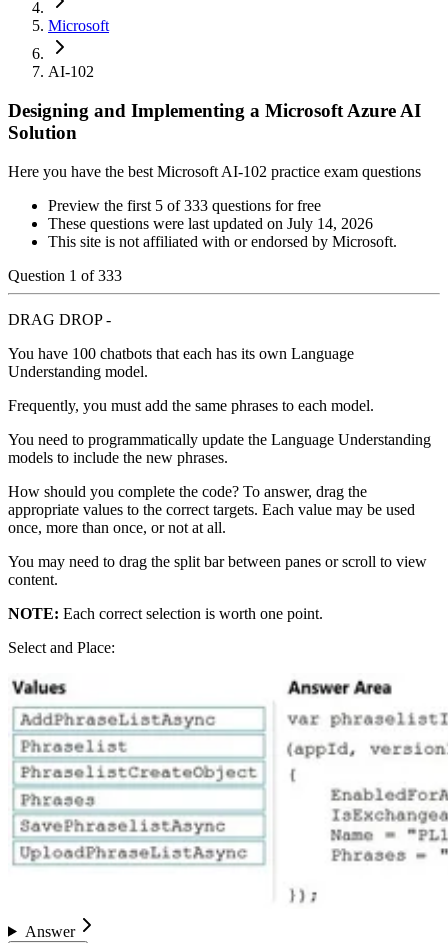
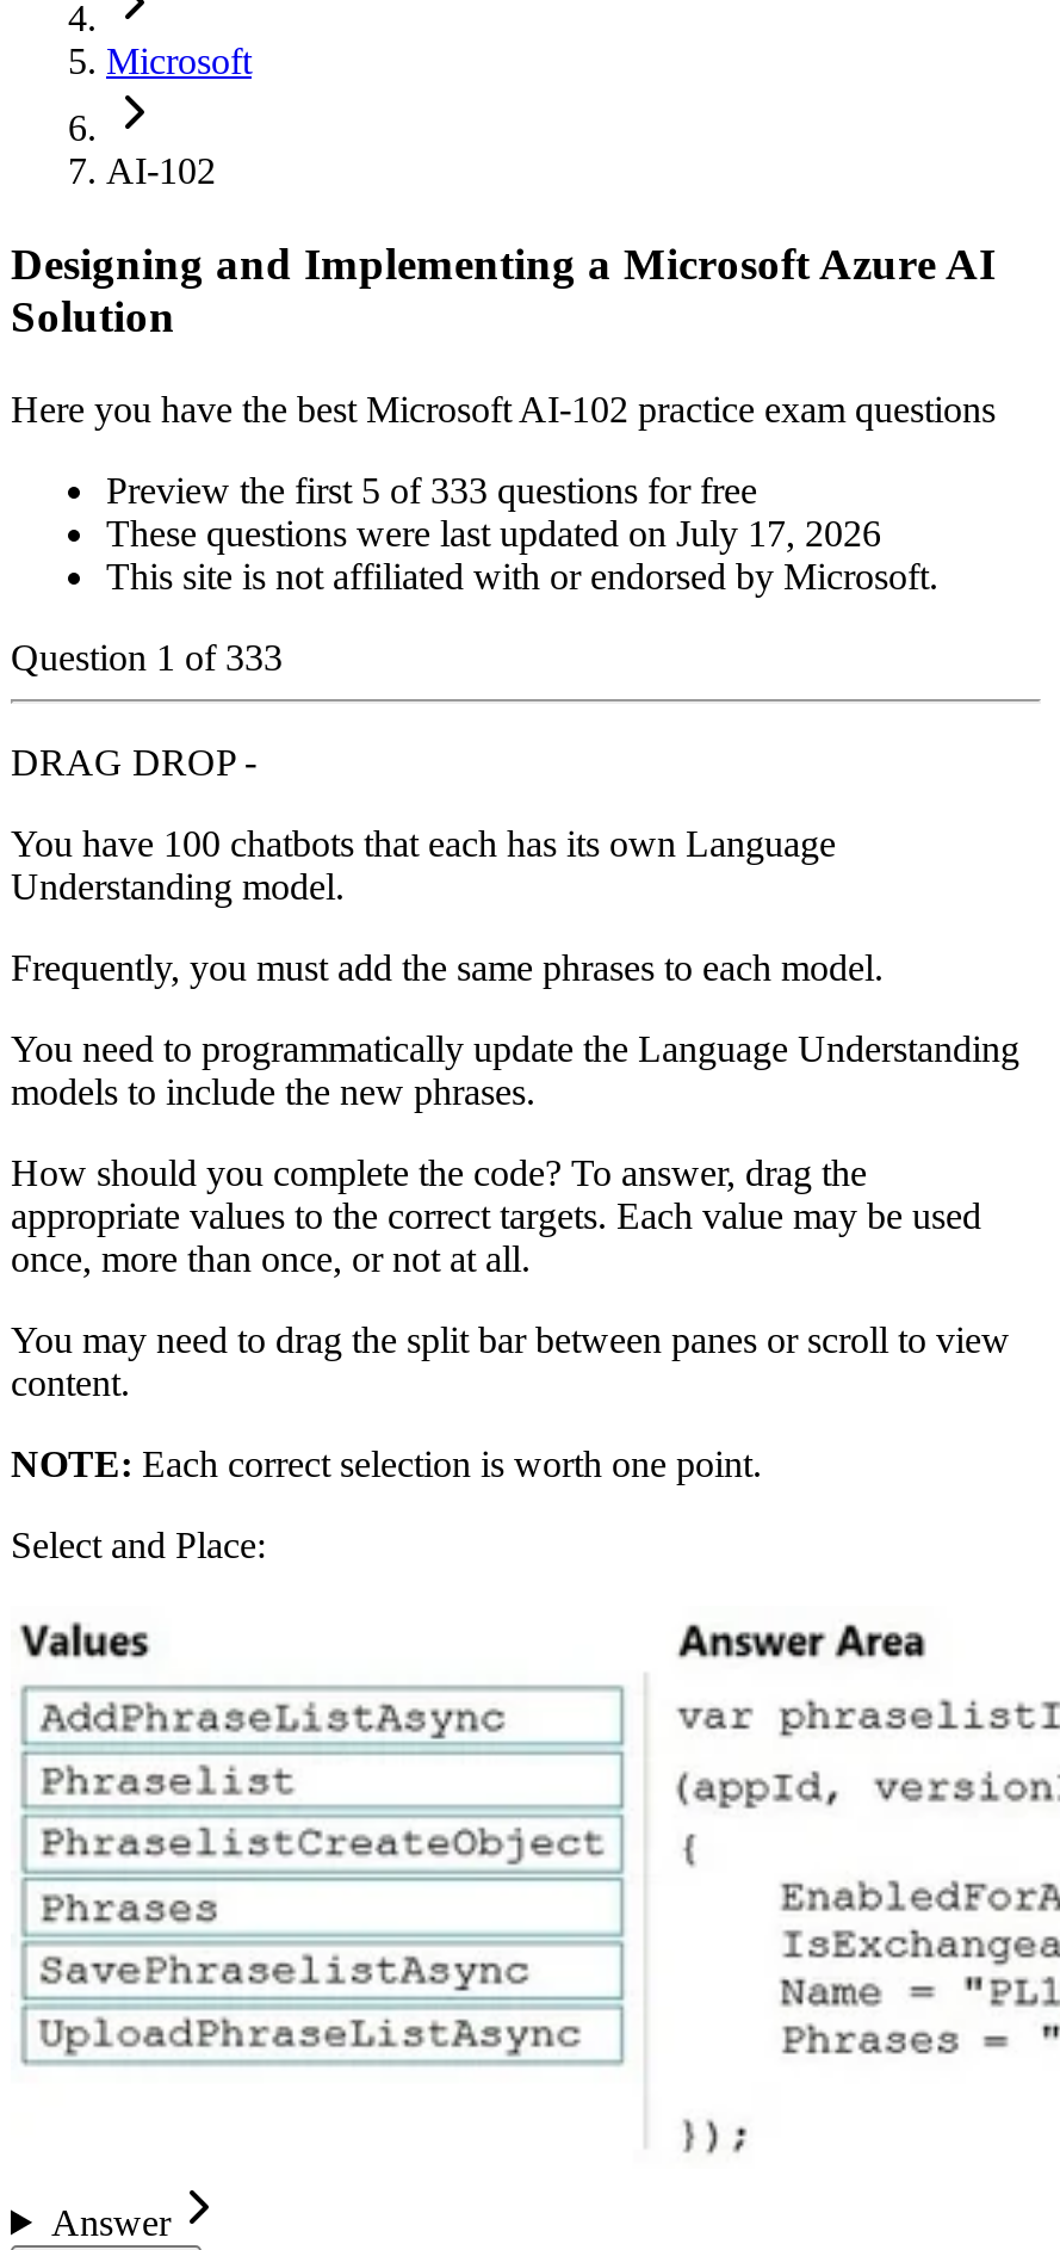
- These questions were last updated on July 14, 2026
+ These questions were last updated on July 17, 2026
